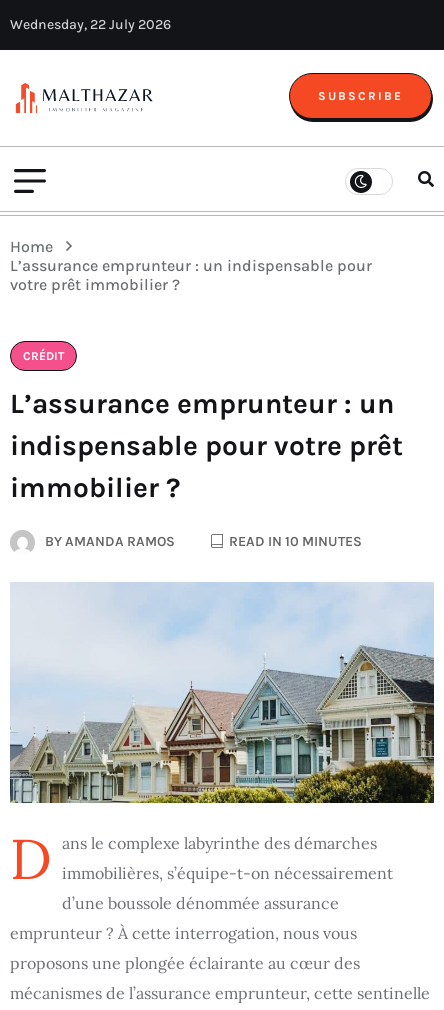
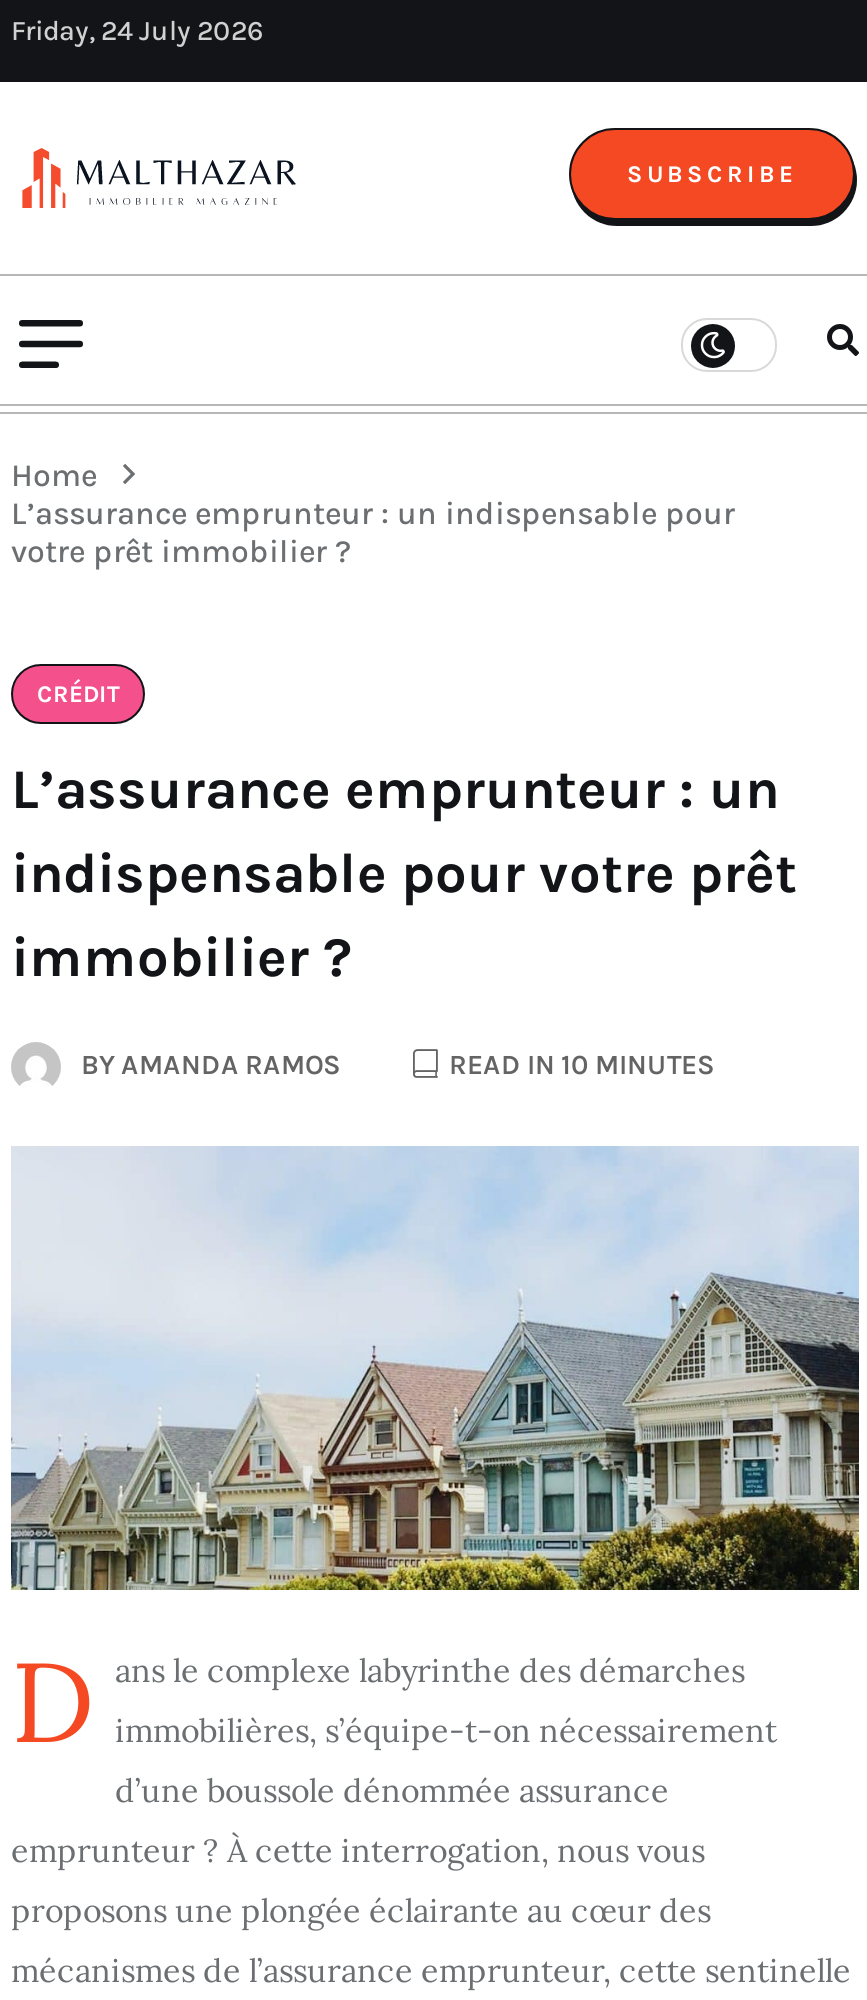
- Wednesday, 22 July 2026
+ Friday, 24 July 2026
